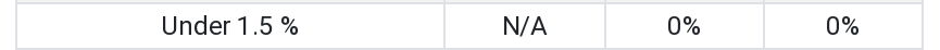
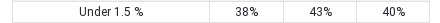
- N/A
- 0%
- 0%
+ 38%
+ 43%
+ 40%
